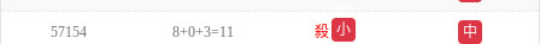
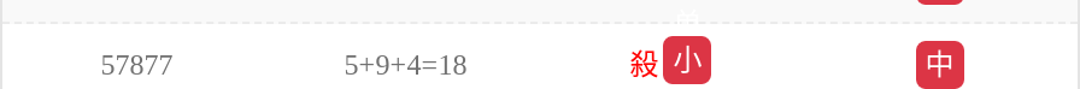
- 57154
+ 57877

- 8+0+3=11
+ 5+9+4=18
